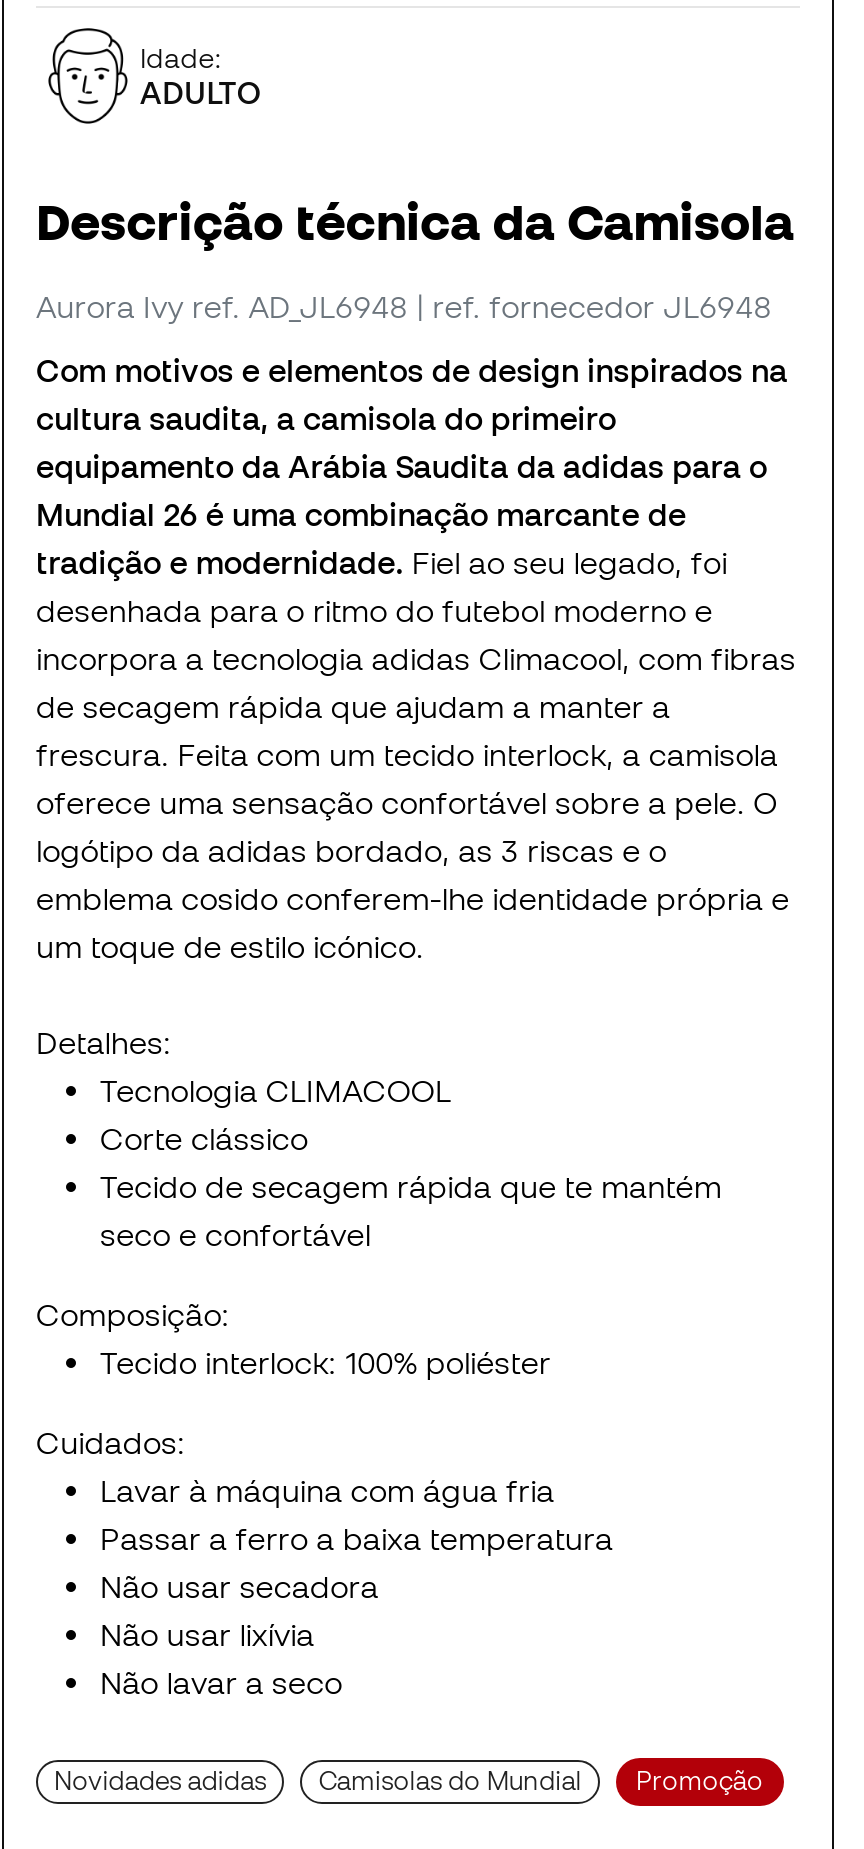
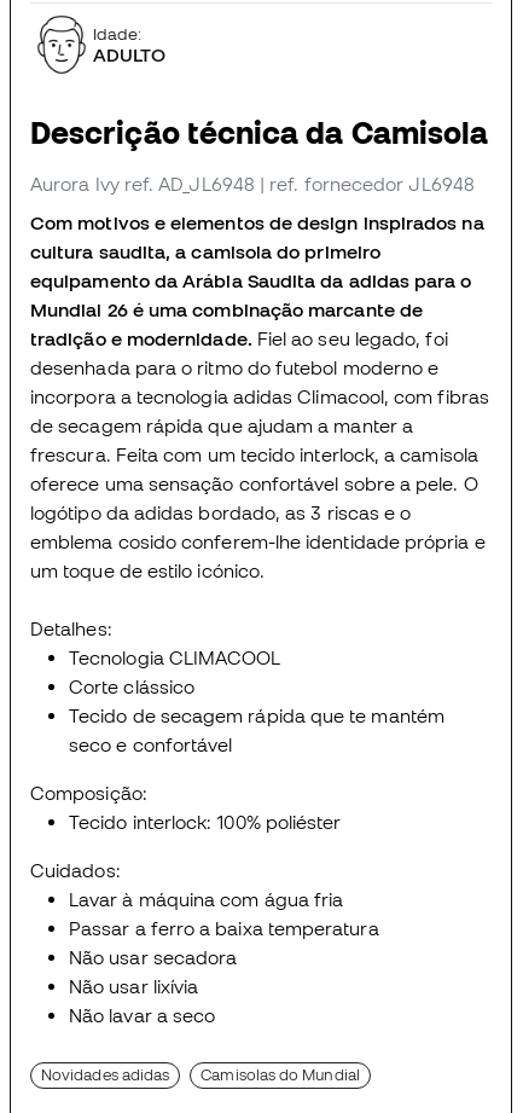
- Promoção
